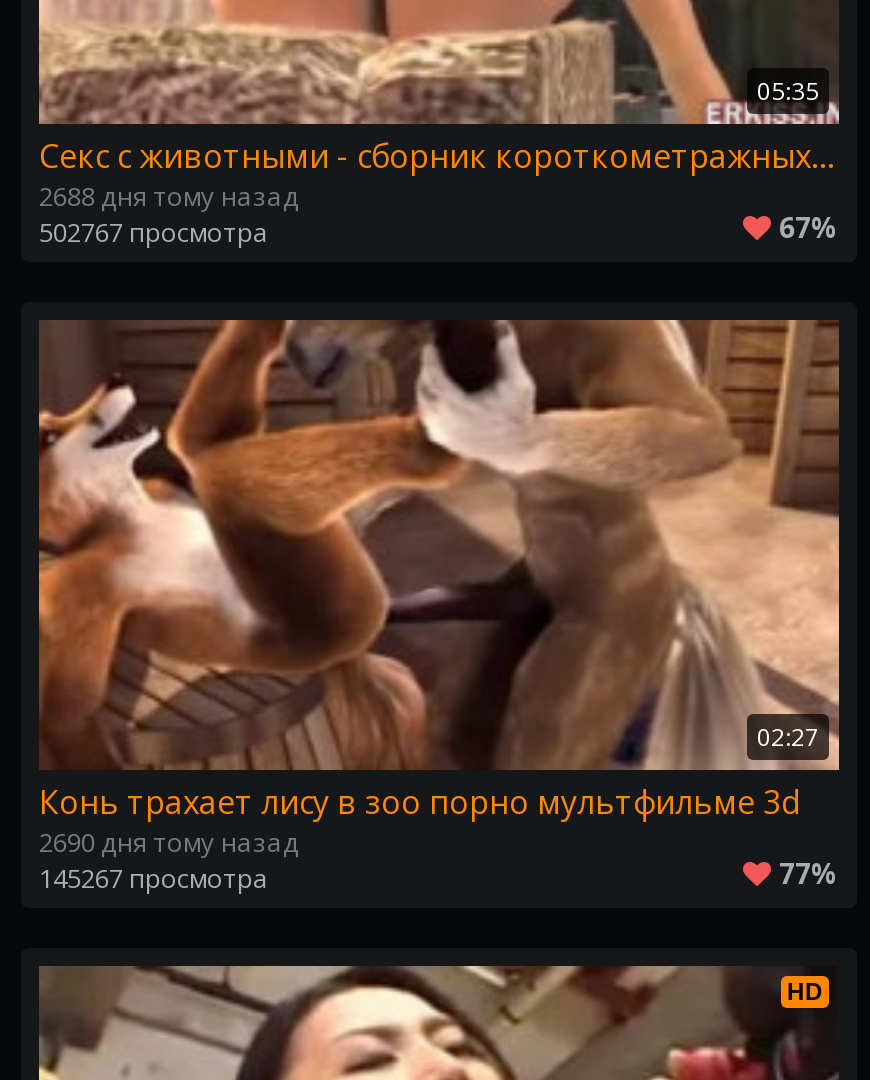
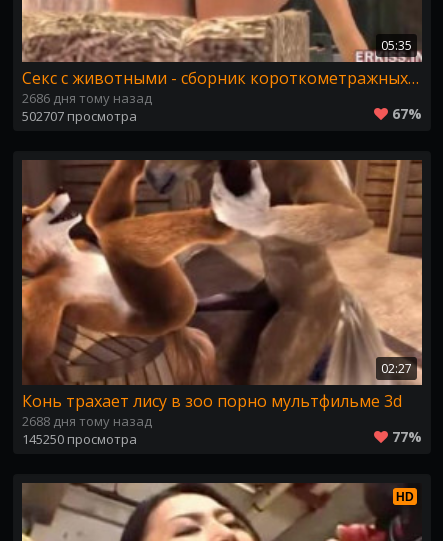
moved down: 2688 дня тому назад

+ 2686 дня тому назад

- 502767 просмотра
+ 502707 просмотра

- 2690 дня тому назад

- 145267 просмотра
+ 145250 просмотра
